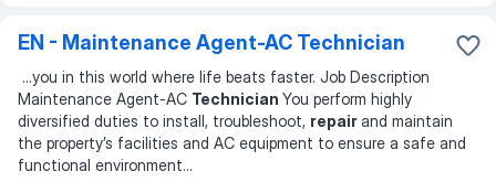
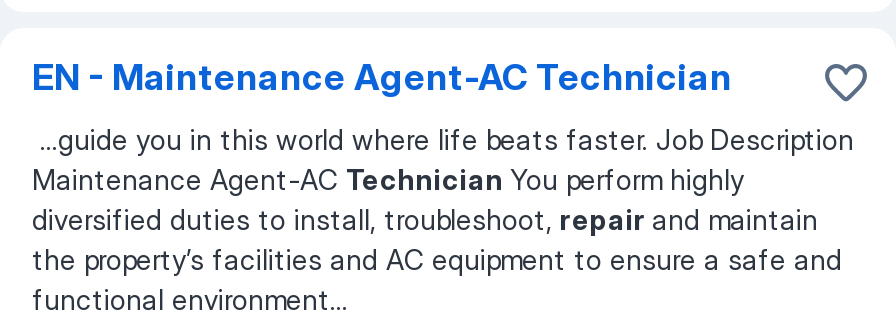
- ...you in this world where life beats faster. Job Description
+ ...guide you in this world where life beats faster. Job Description
